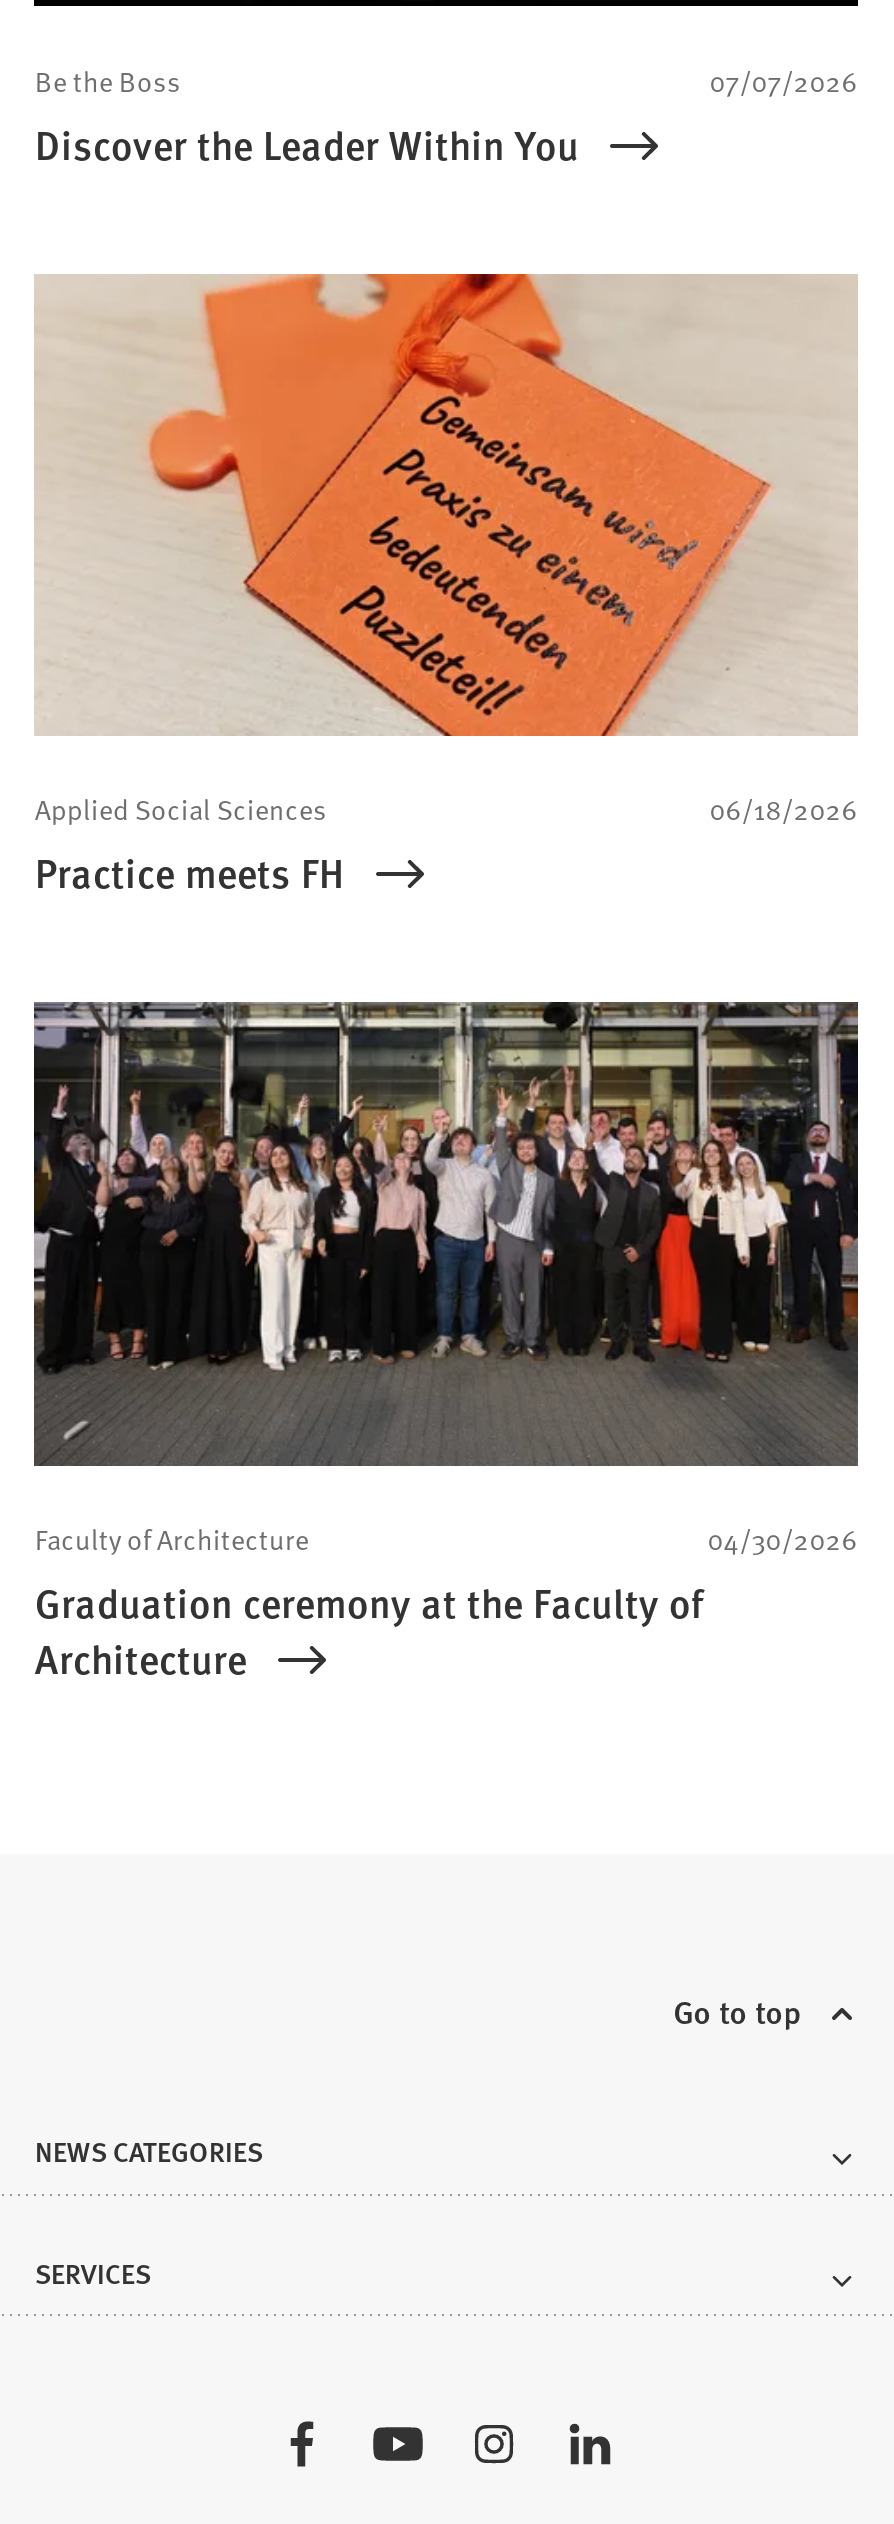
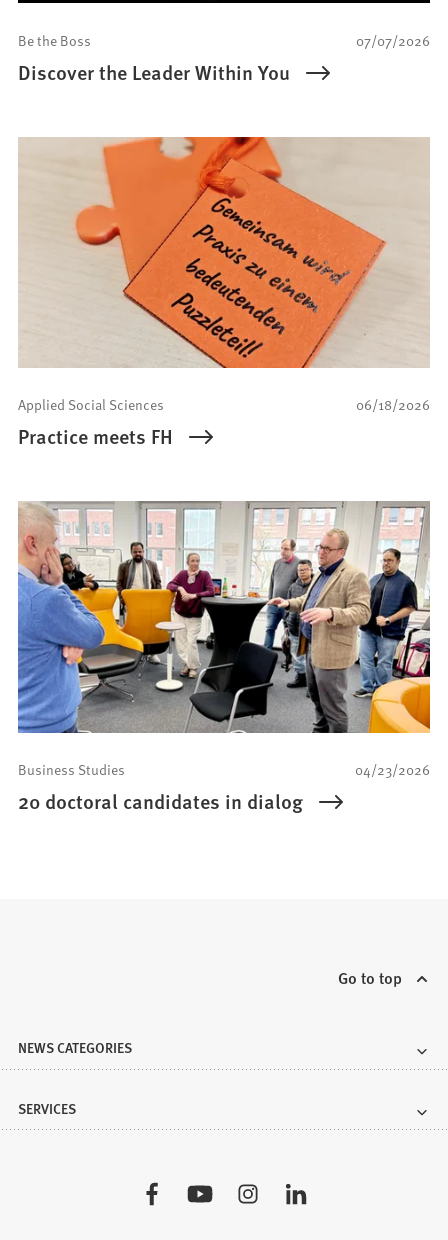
- [image]
- 04/30/2026
- Faculty of Architecture
- Graduation ceremony at the Faculty of
- Architecture
+ [image]
+ 04/23/2026
+ Business Studies
+ 20 doctoral candidates in dialog
